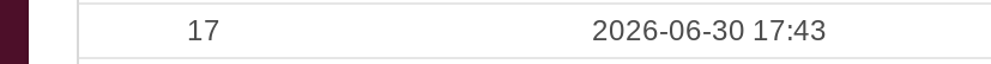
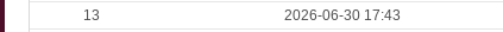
- 17
+ 13
